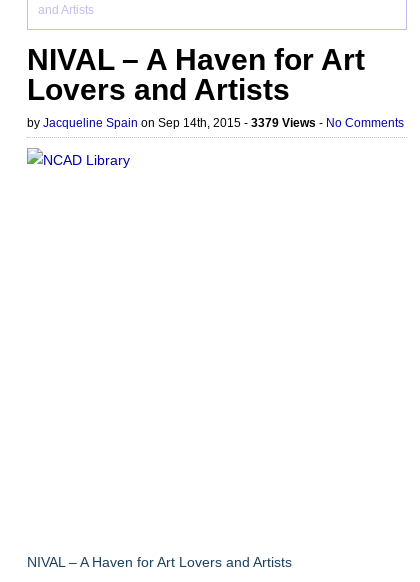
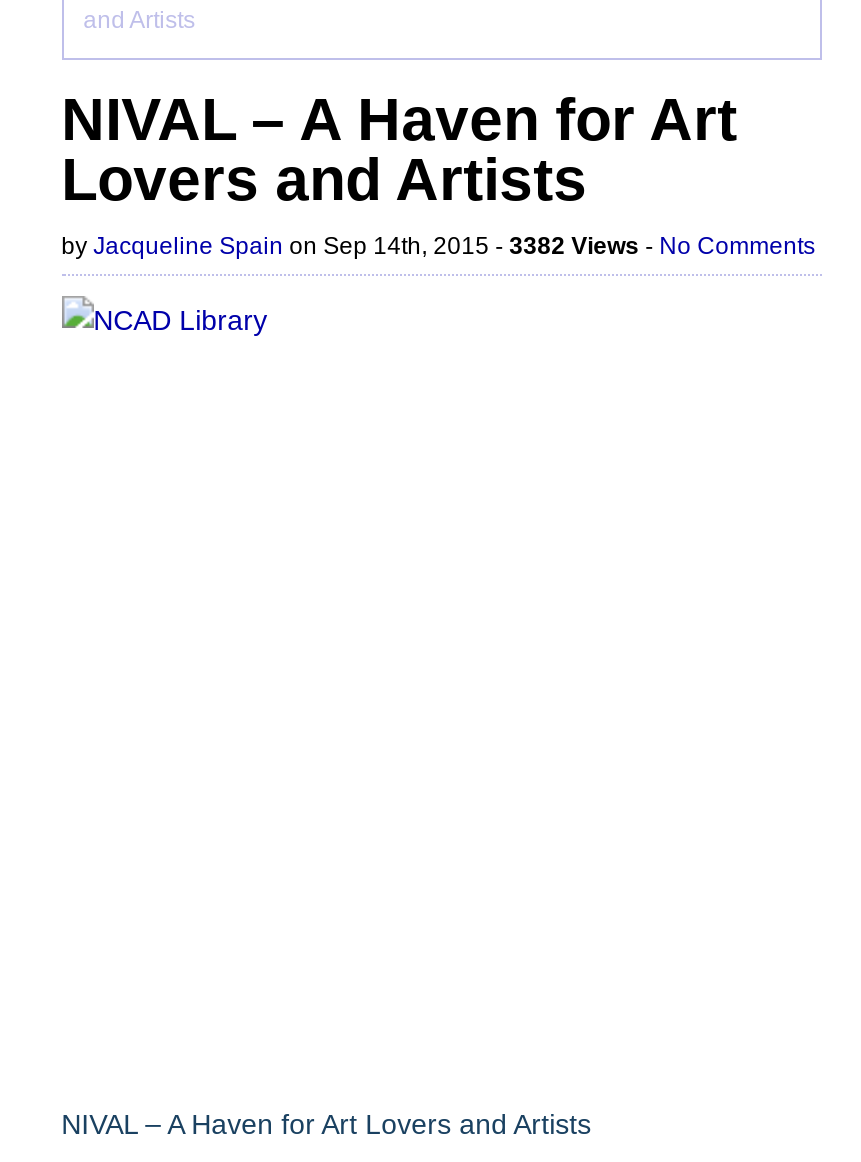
- by Jacqueline Spain on Sep 14th, 2015 - 3379 Views - No Comments
+ by Jacqueline Spain on Sep 14th, 2015 - 3382 Views - No Comments
